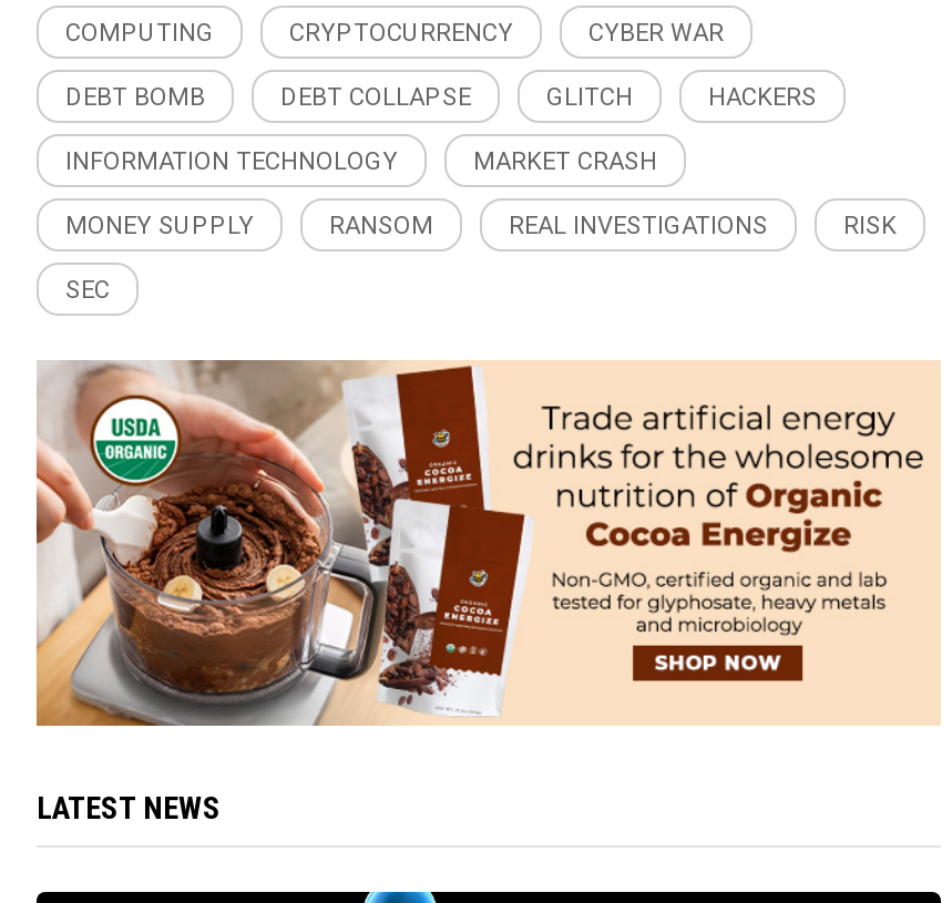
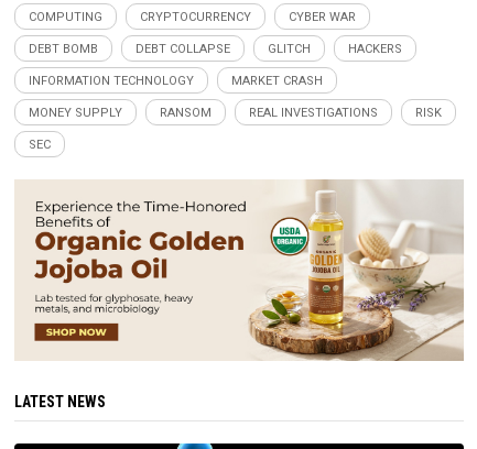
- [image]
+ [image]
